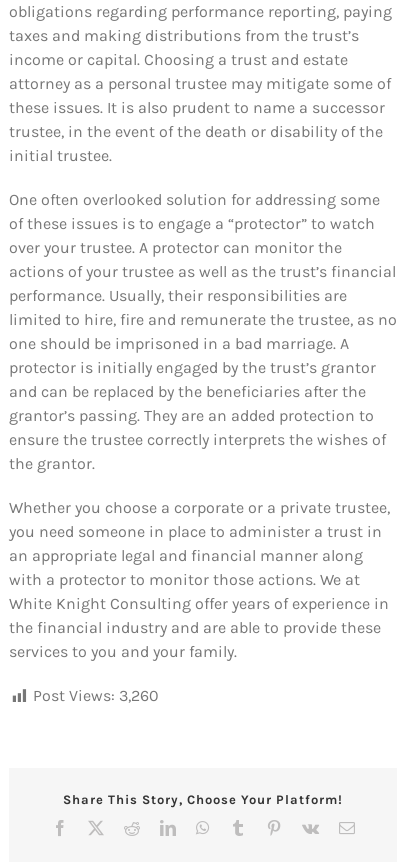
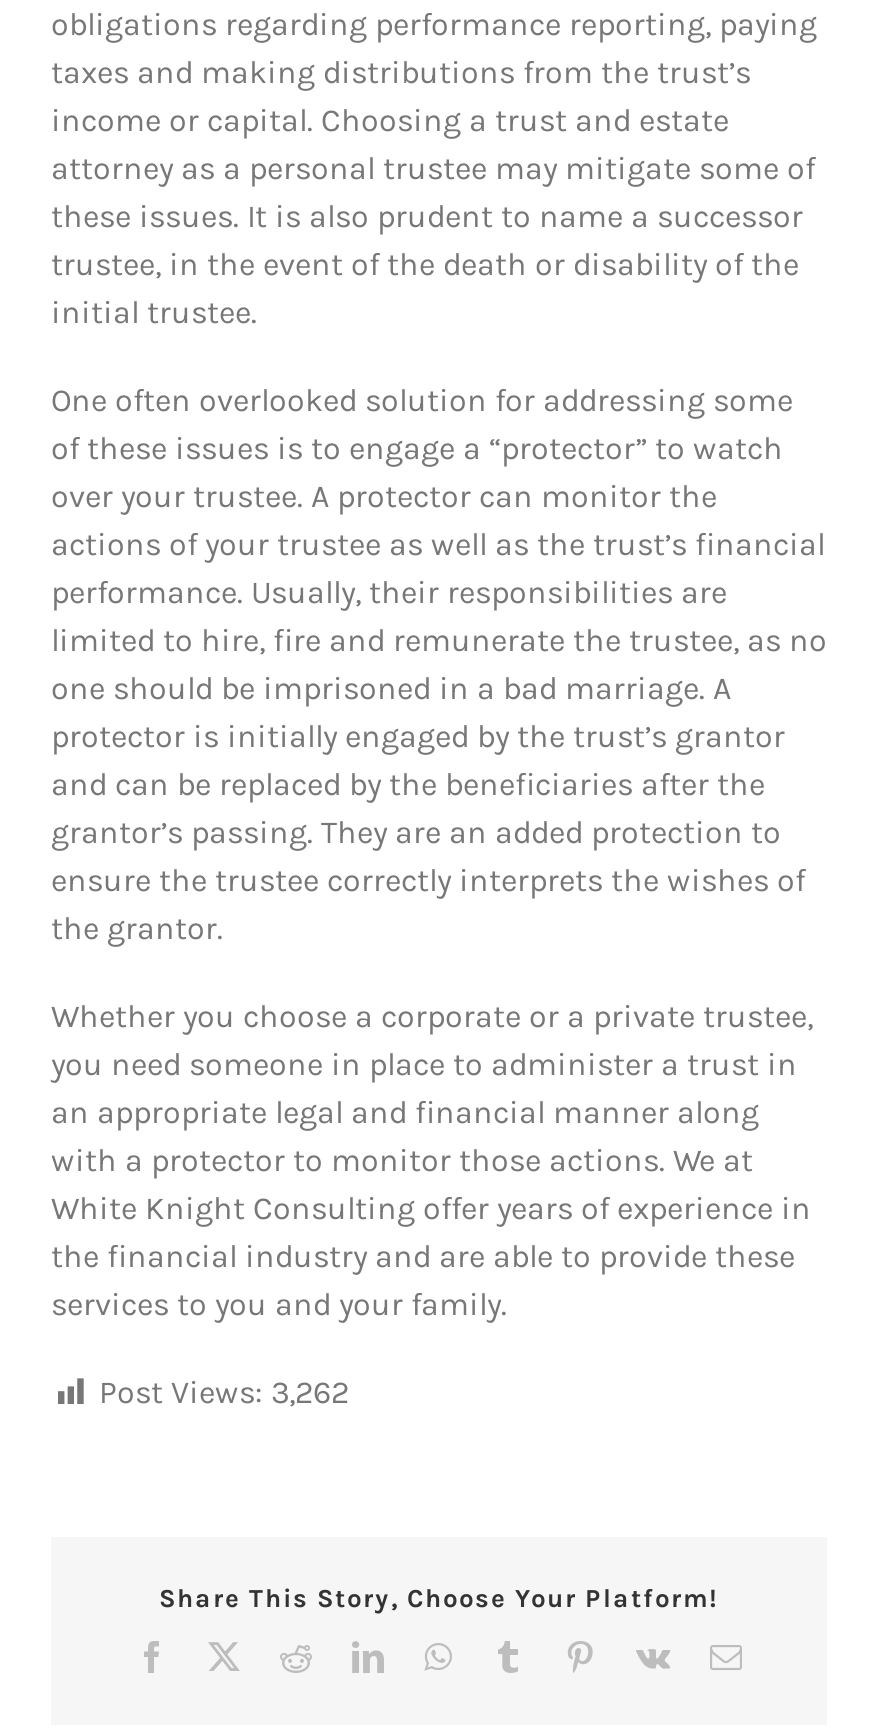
- Post Views: 3,260
+ Post Views: 3,262
